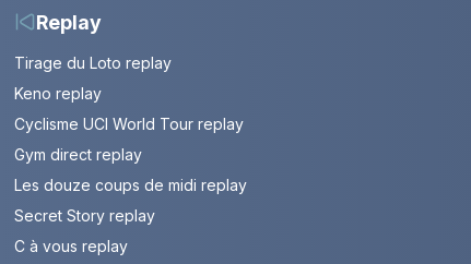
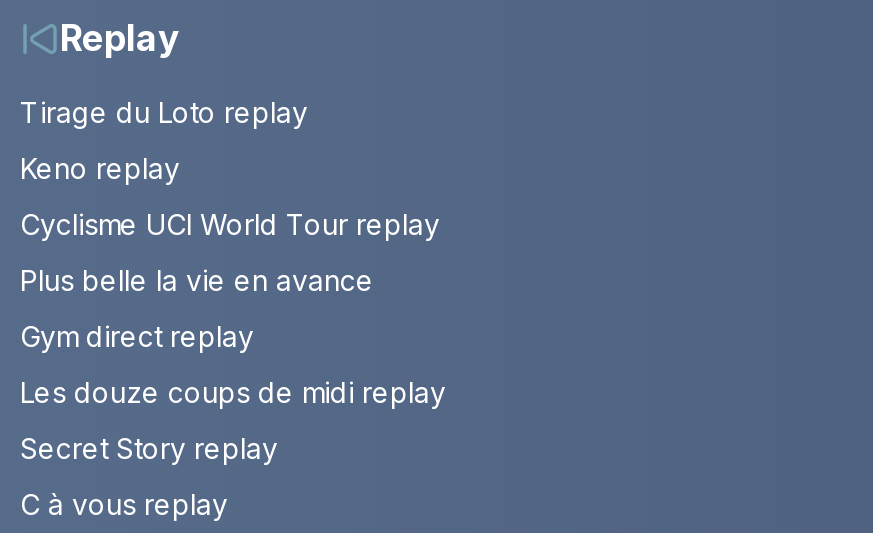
+ Plus belle la vie en avance
